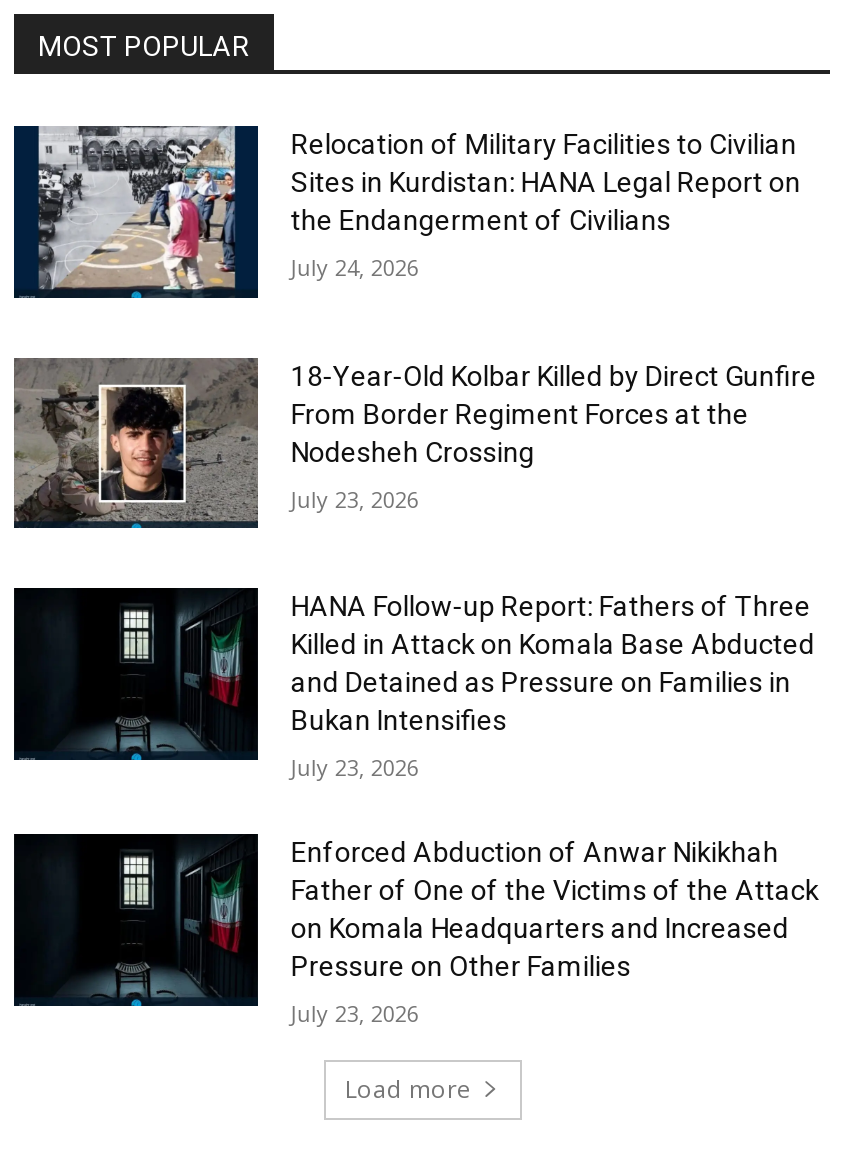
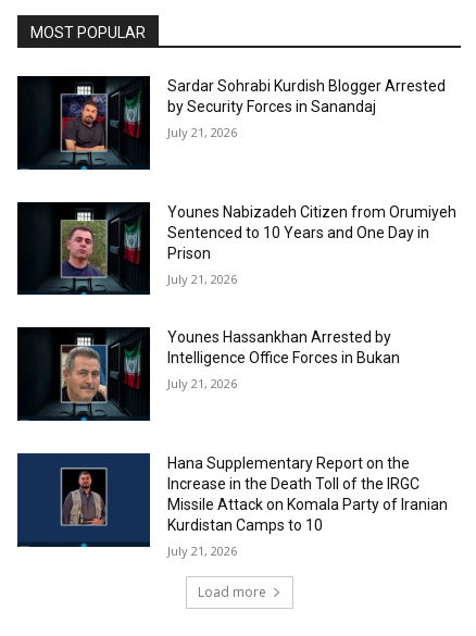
- [image]
- Relocation of Military Facilities to Civilian
- Sites in Kurdistan: HANA Legal Report on
- the Endangerment of Civilians
+ [image]
+ Sardar Sohrabi Kurdish Blogger Arrested
+ by Security Forces in Sanandaj

- July 24, 2026
+ July 21, 2026

- [image]
- 18-Year-Old Kolbar Killed by Direct Gunfire
- From Border Regiment Forces at the
- Nodesheh Crossing
+ [image]
+ Younes Nabizadeh Citizen from Orumiyeh
+ Sentenced to 10 Years and One Day in
+ Prison

- July 23, 2026
+ July 21, 2026

- HANA Follow-up Report: Fathers of Three
- Killed in Attack on Komala Base Abducted
- and Detained as Pressure on Families in
- Bukan Intensifies
+ Younes Hassankhan Arrested by
+ Intelligence Office Forces in Bukan

- [image]
+ [image]

- July 23, 2026
+ July 21, 2026

- [image]
- Enforced Abduction of Anwar Nikikhah
- Father of One of the Victims of the Attack
- on Komala Headquarters and Increased
- Pressure on Other Families
+ [image]
+ Hana Supplementary Report on the
+ Increase in the Death Toll of the IRGC
+ Missile Attack on Komala Party of Iranian
+ Kurdistan Camps to 10

- July 23, 2026
+ July 21, 2026
